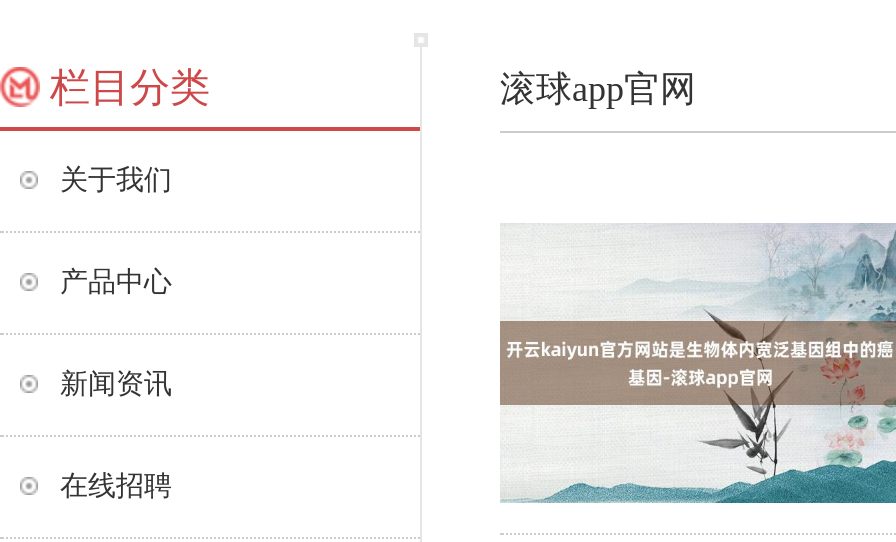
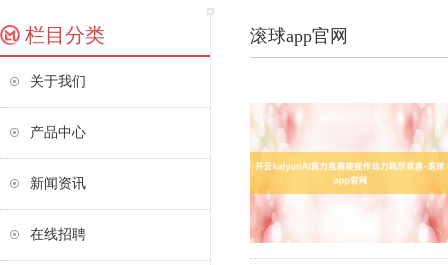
- [image]
+ [image]
